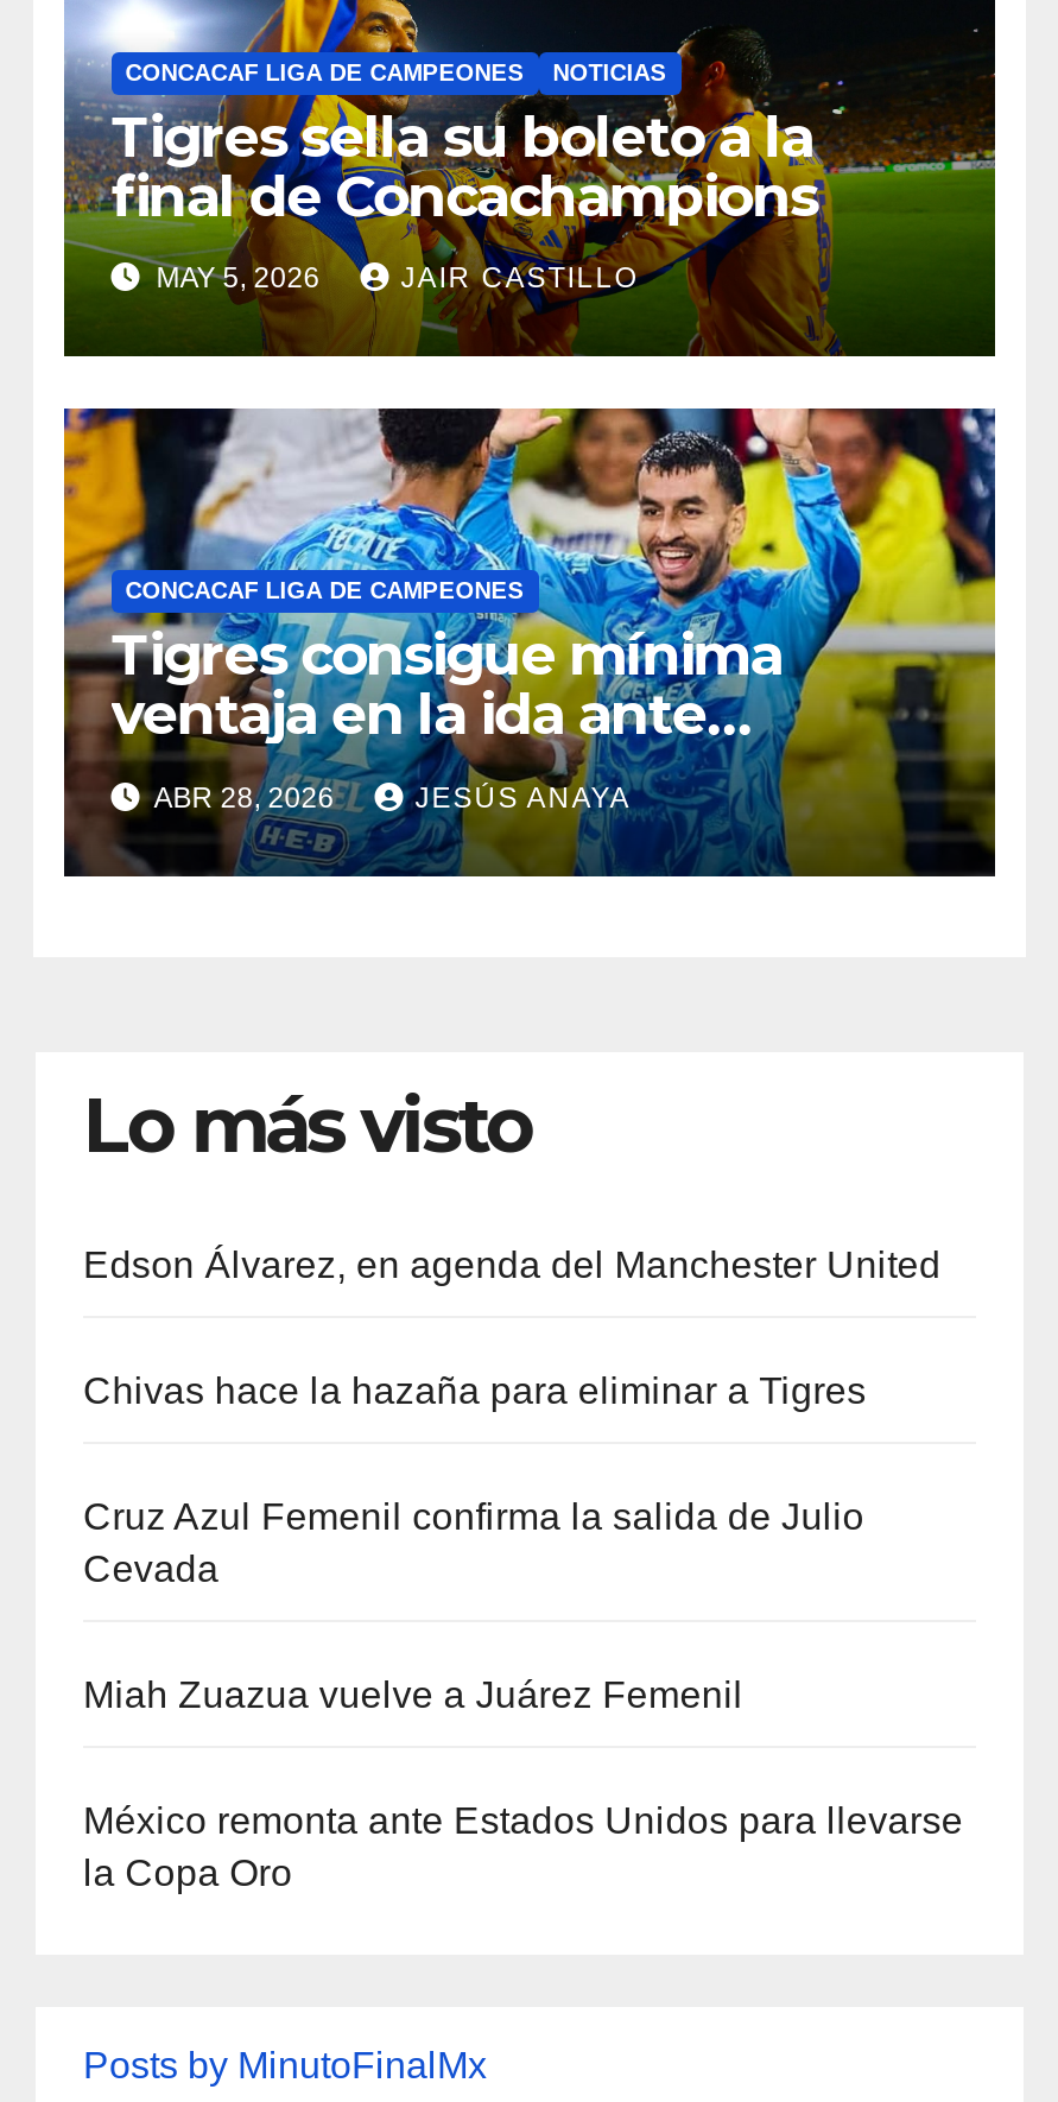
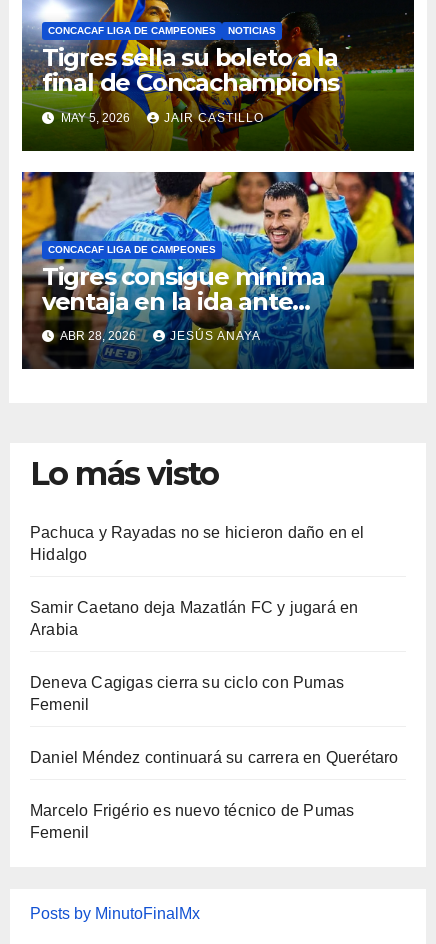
- Edson Álvarez, en agenda del Manchester United
+ Pachuca y Rayadas no se hicieron daño en el
+ Hidalgo

- Chivas hace la hazaña para eliminar a Tigres
+ Samir Caetano deja Mazatlán FC y jugará en
+ Arabia

- Cruz Azul Femenil confirma la salida de Julio
- Cevada
+ Deneva Cagigas cierra su ciclo con Pumas
+ Femenil

- Miah Zuazua vuelve a Juárez Femenil
+ Daniel Méndez continuará su carrera en Querétaro

- México remonta ante Estados Unidos para llevarse
- la Copa Oro
+ Marcelo Frigério es nuevo técnico de Pumas
+ Femenil
